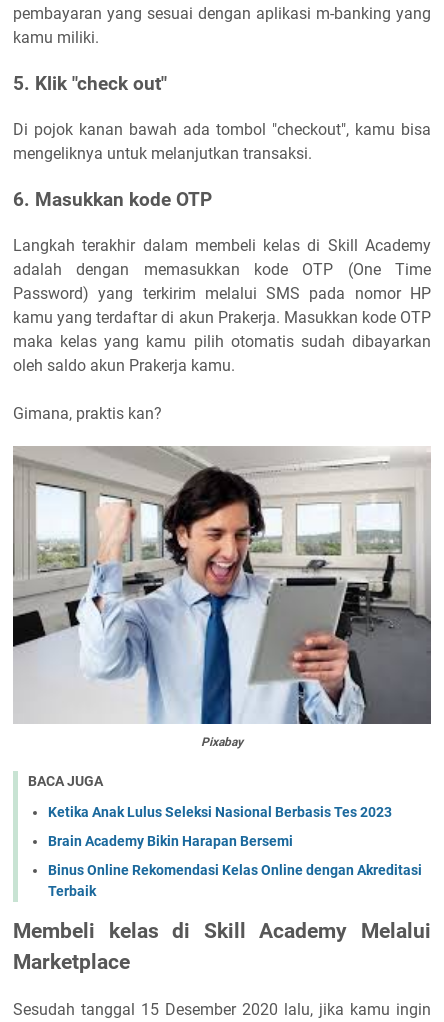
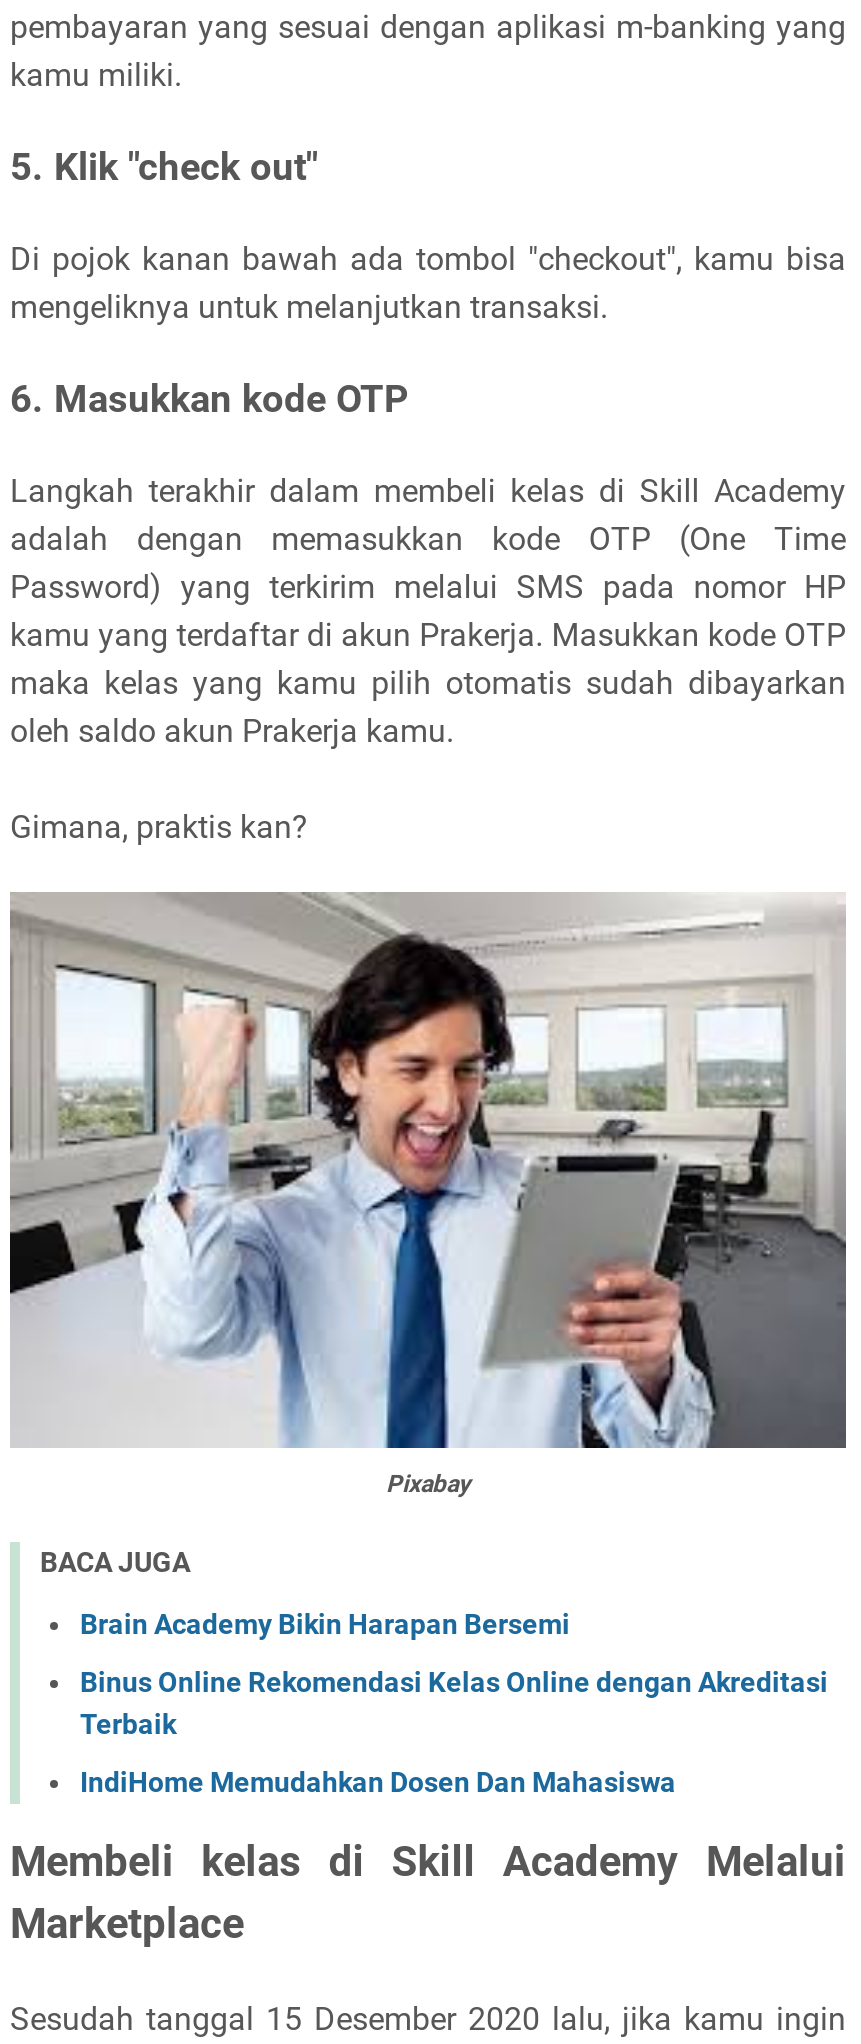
- Ketika Anak Lulus Seleksi Nasional Berbasis Tes 2023

moved up: Brain Academy Bikin Harapan Bersemi | Binus Online Rekomendasi Kelas Online dengan Akreditasi | Terbaik

+ IndiHome Memudahkan Dosen Dan Mahasiswa
